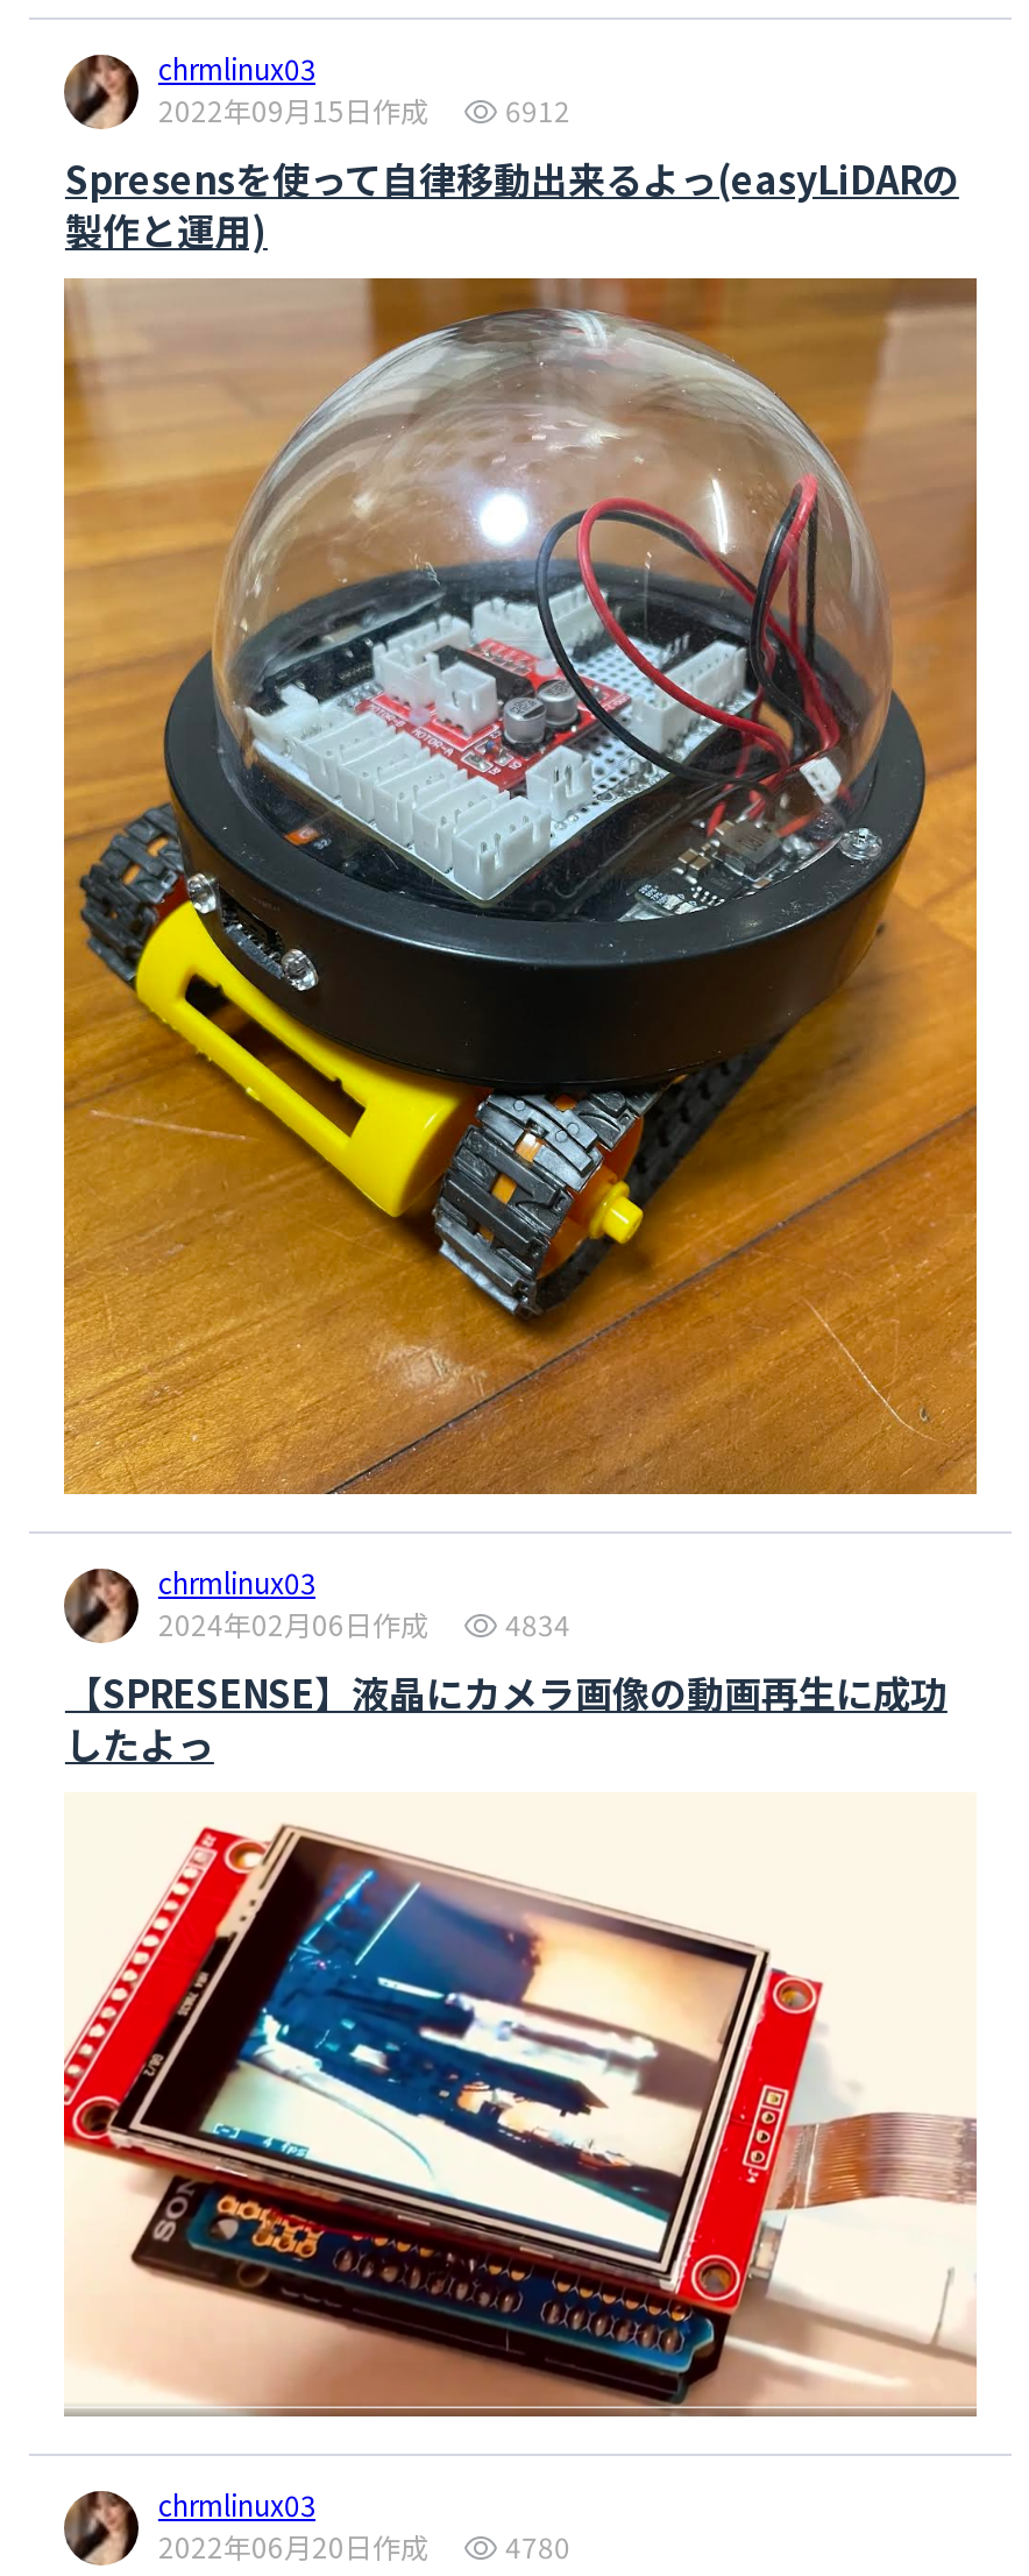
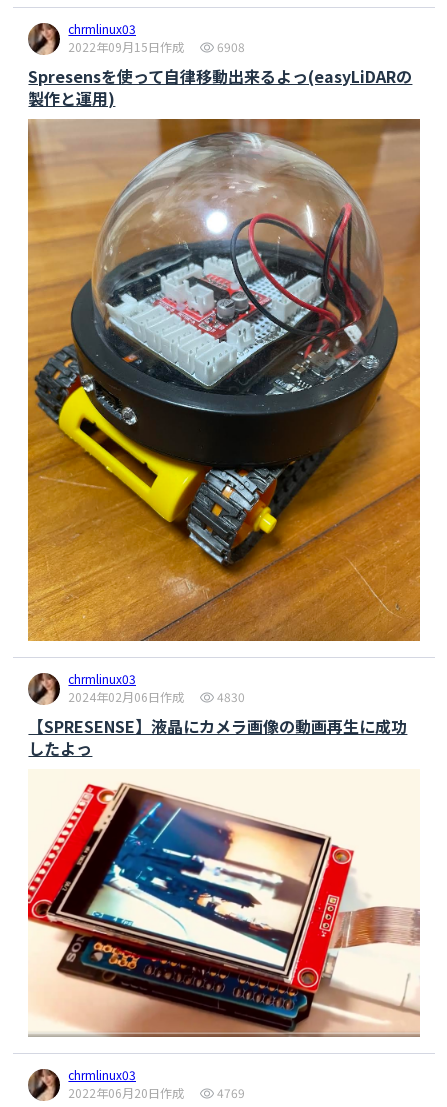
- 2022年09月15日作成 6912
+ 2022年09月15日作成 6908

- 2024年02月06日作成 4834
+ 2024年02月06日作成 4830

- 2022年06月20日作成 4780
+ 2022年06月20日作成 4769
